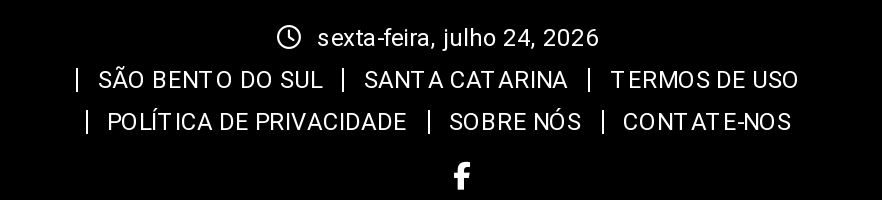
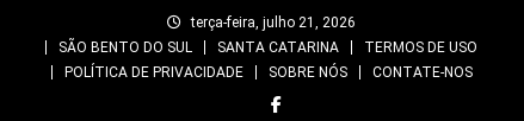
- sexta-feira, julho 24, 2026
+ terça-feira, julho 21, 2026
